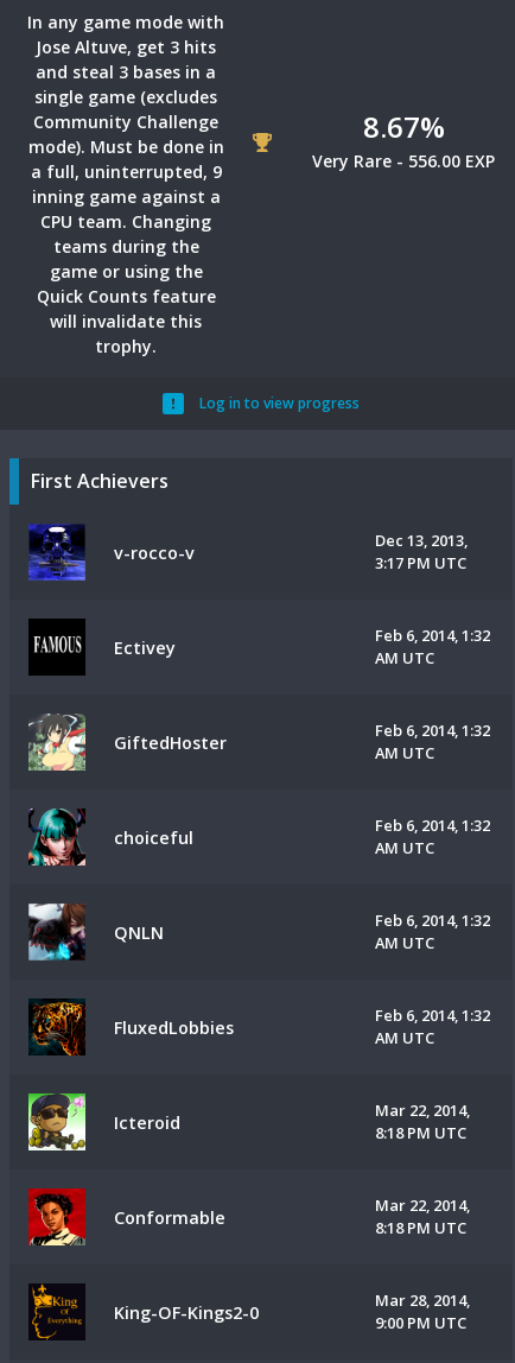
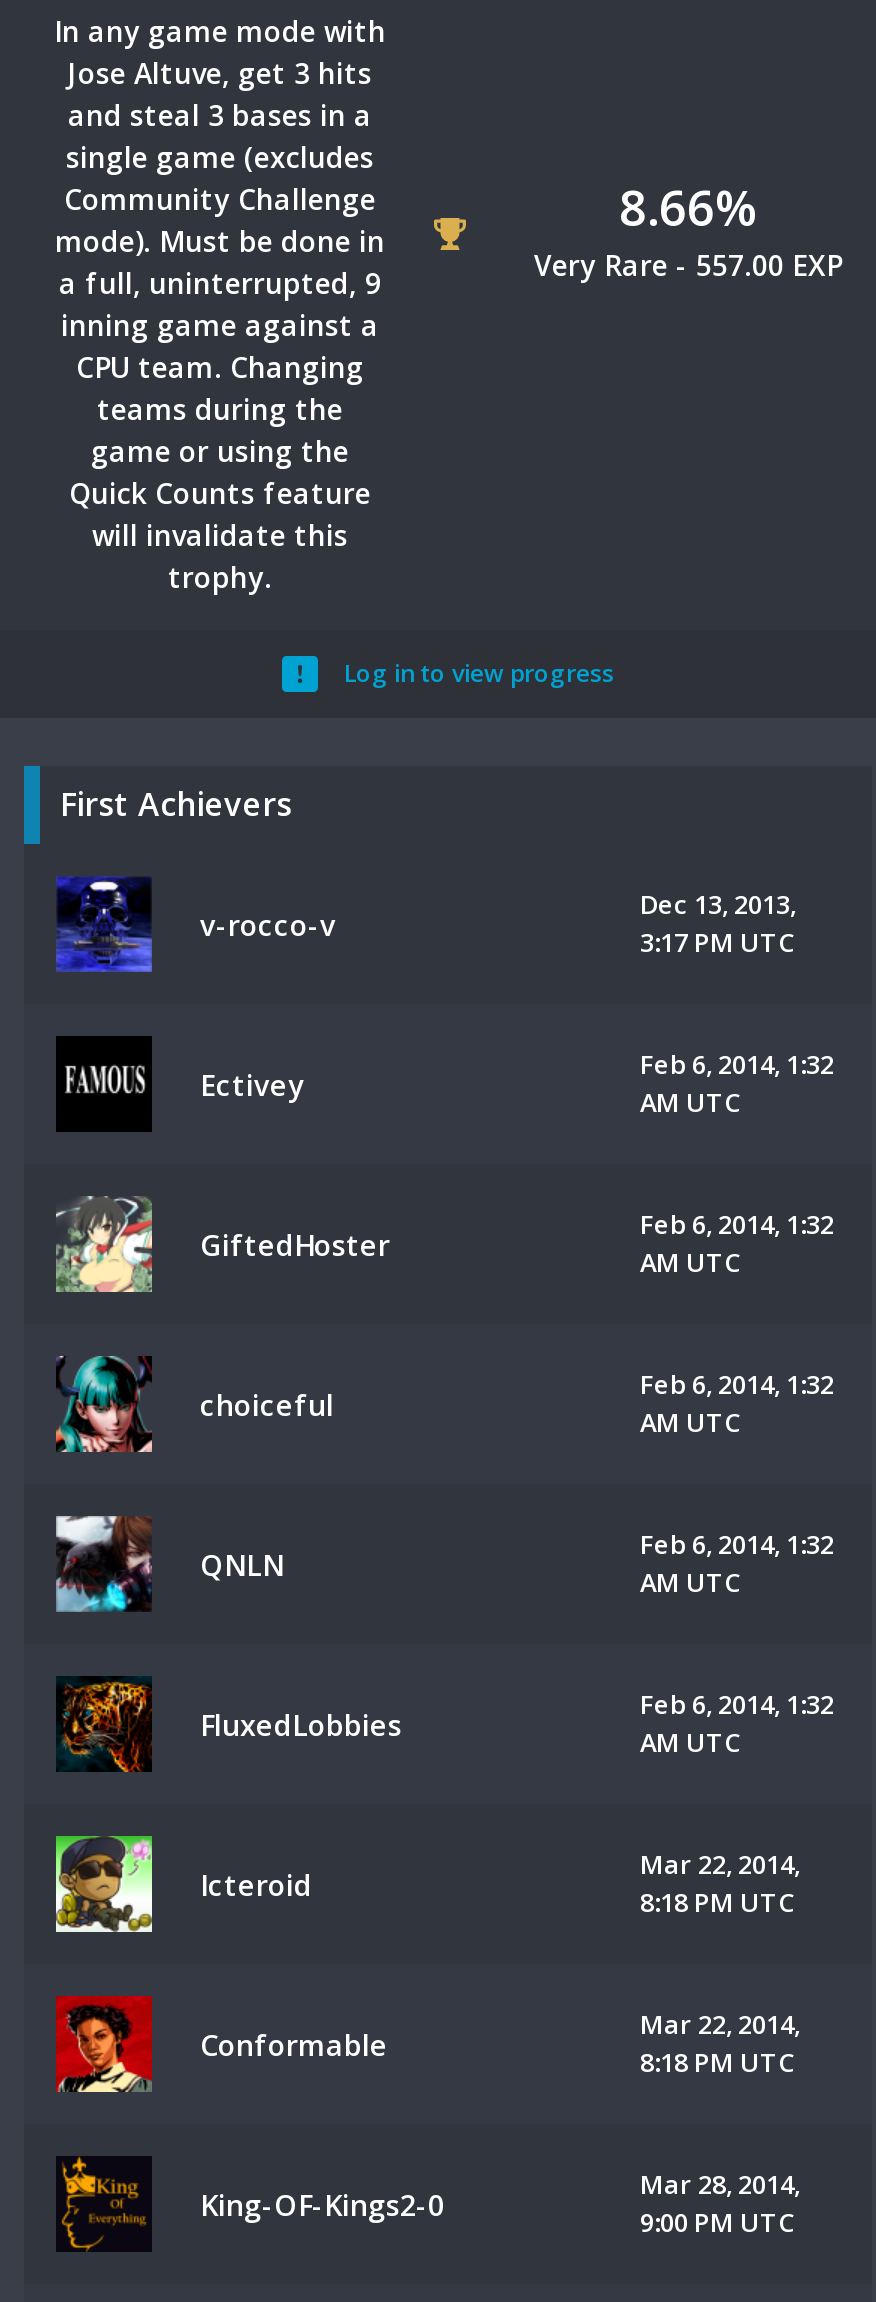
- 8.67%
+ 8.66%

- Very Rare - 556.00 EXP
+ Very Rare - 557.00 EXP
